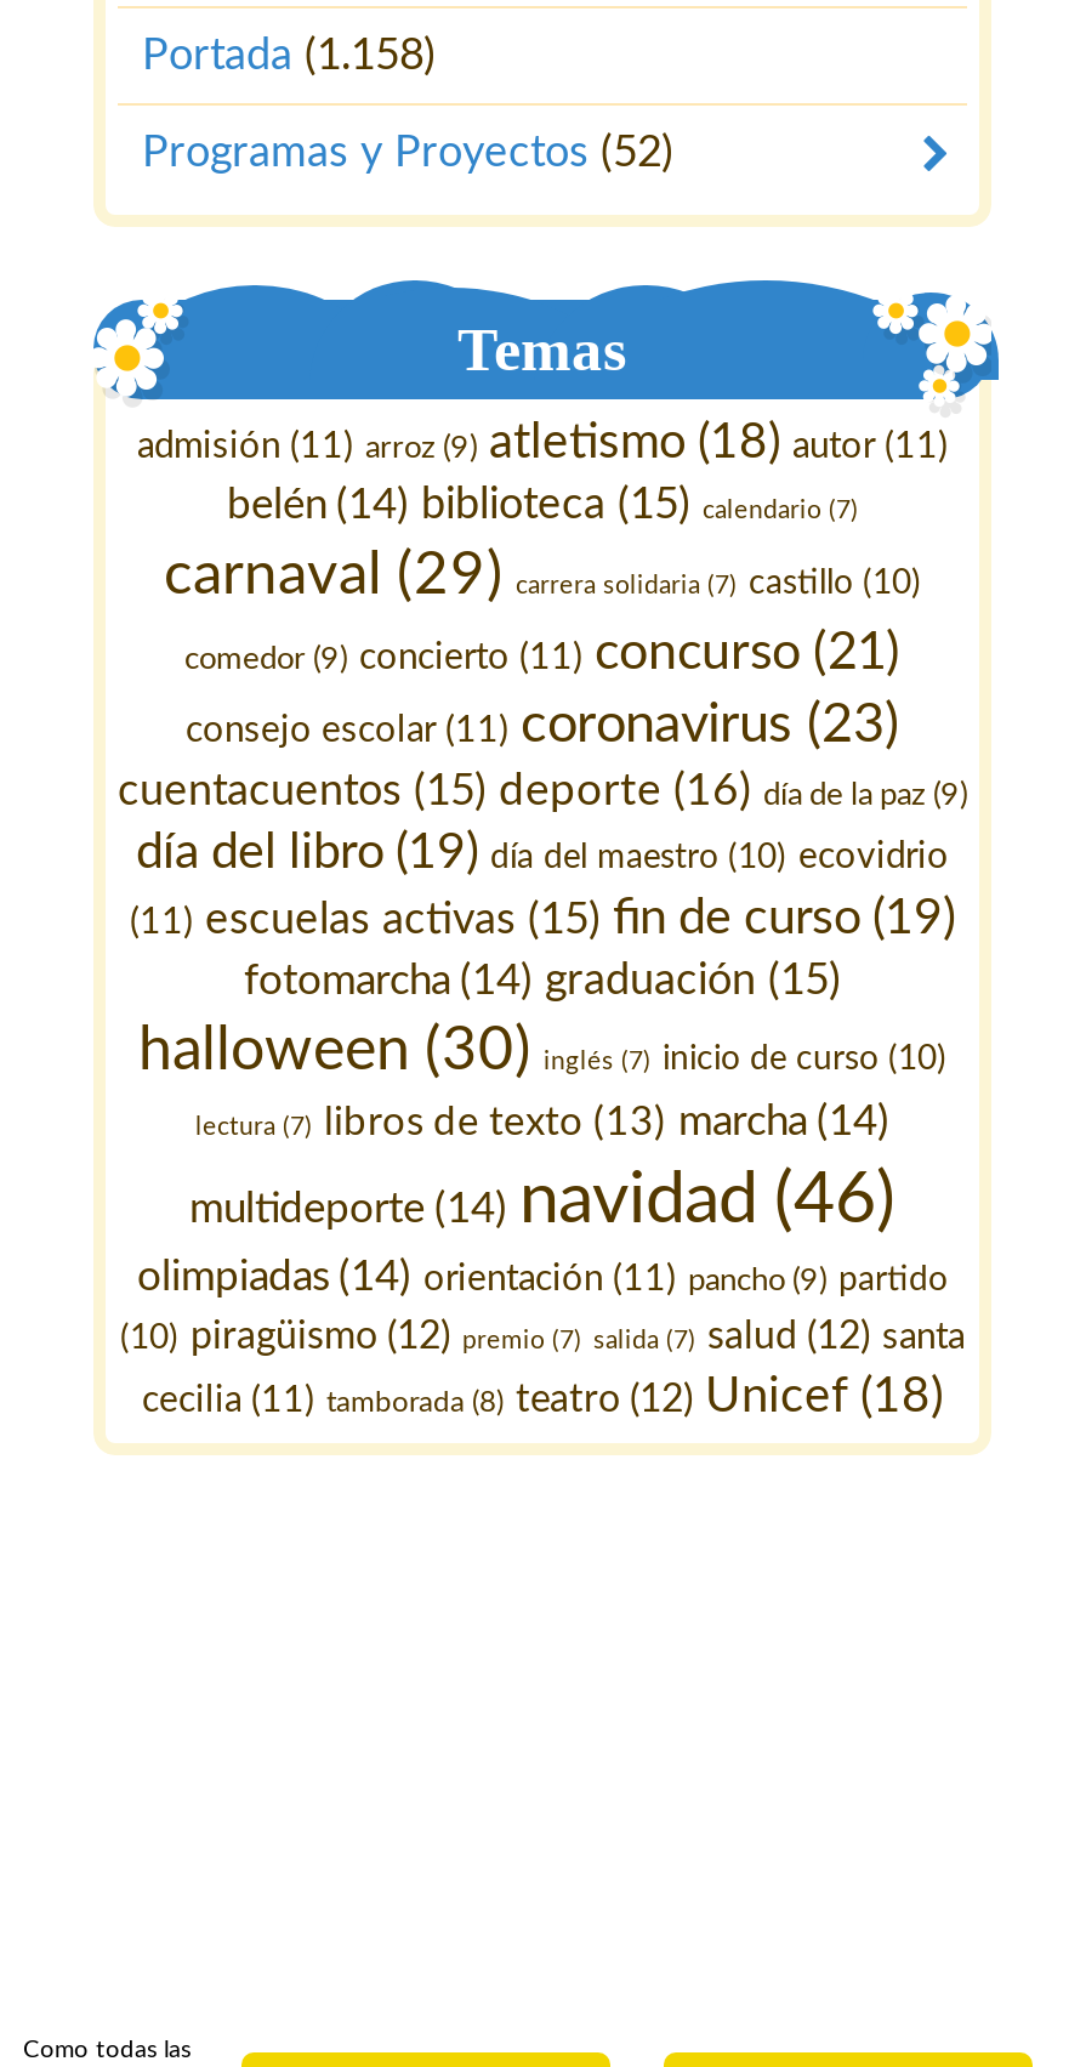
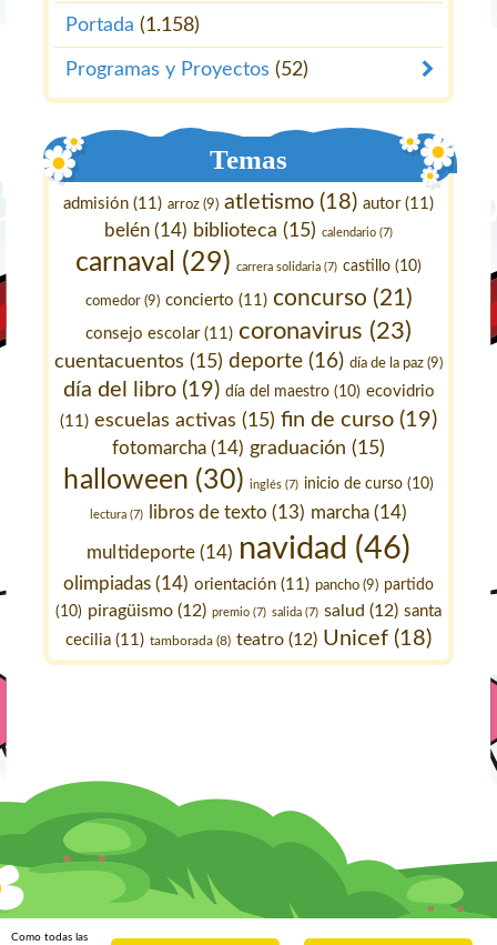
+ [image]
